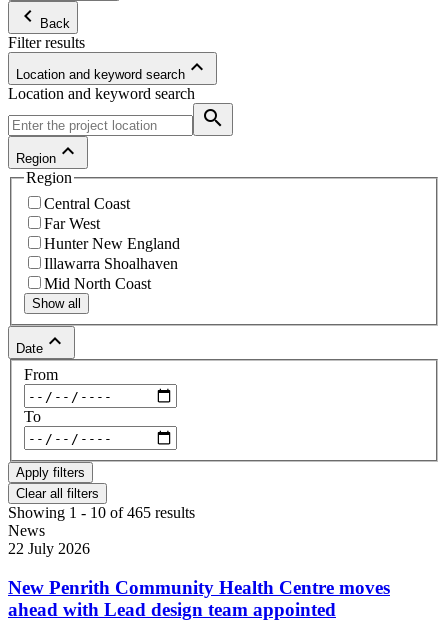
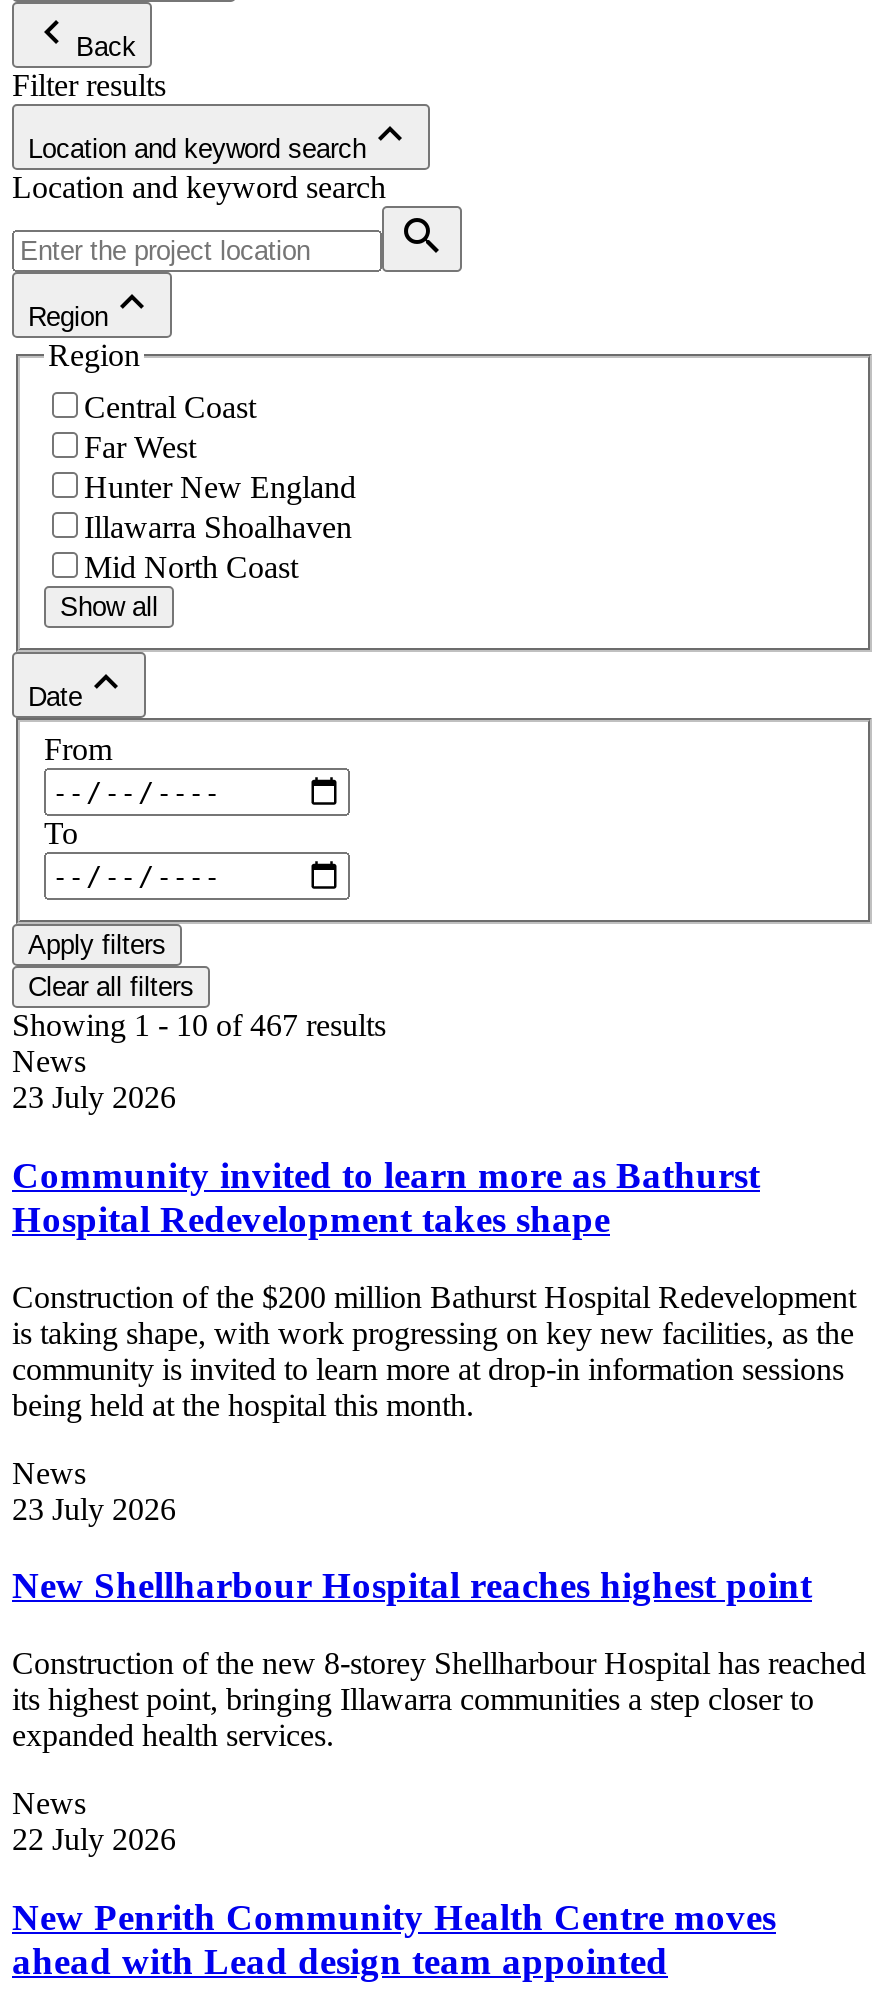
- Showing 1 - 10 of 465 results
+ Showing 1 - 10 of 467 results
+ News
+ 23 July 2026
+ Community invited to learn more as Bathurst
+ Hospital Redevelopment takes shape
+ Construction of the $200 million Bathurst Hospital Redevelopment
+ is taking shape, with work progressing on key new facilities, as the
+ community is invited to learn more at drop-in information sessions
+ being held at the hospital this month.
+ News
+ 23 July 2026
+ New Shellharbour Hospital reaches highest point
+ Construction of the new 8-storey Shellharbour Hospital has reached
+ its highest point, bringing Illawarra communities a step closer to
+ expanded health services.
